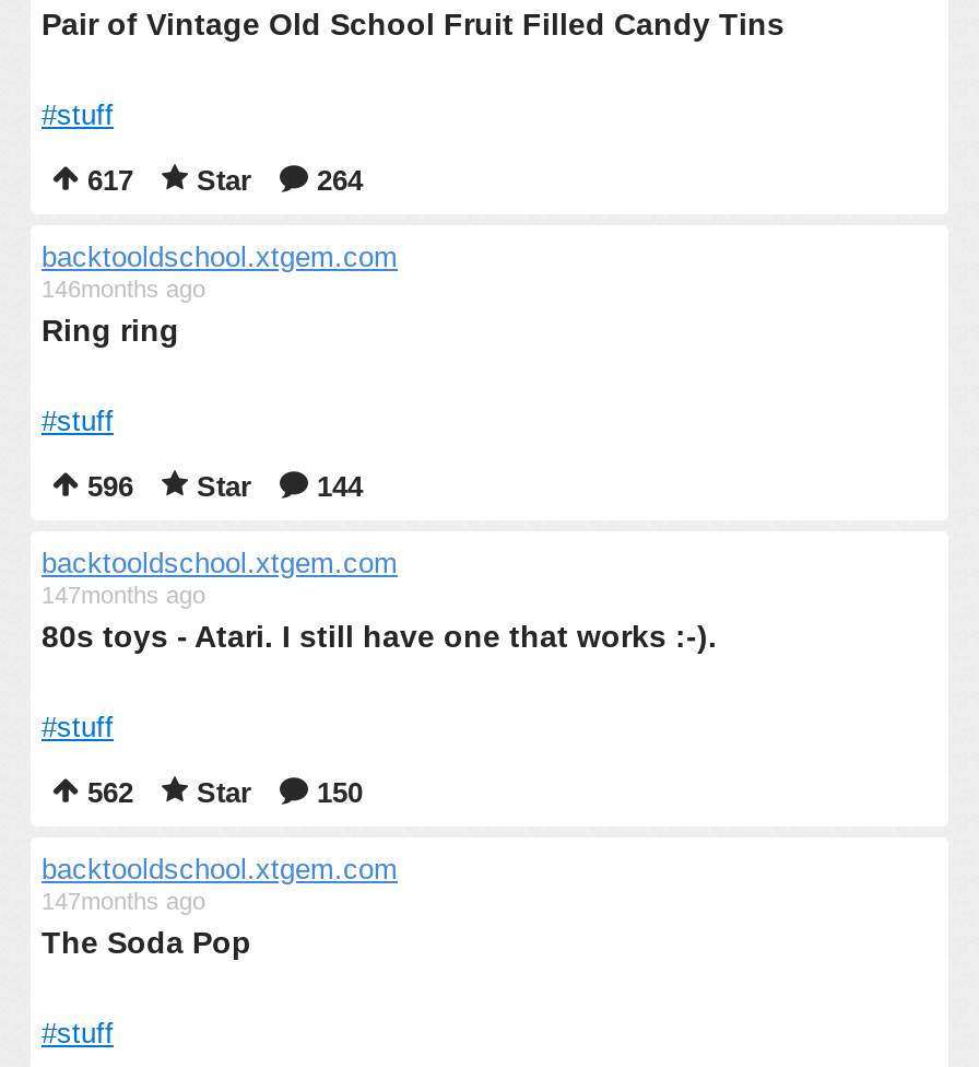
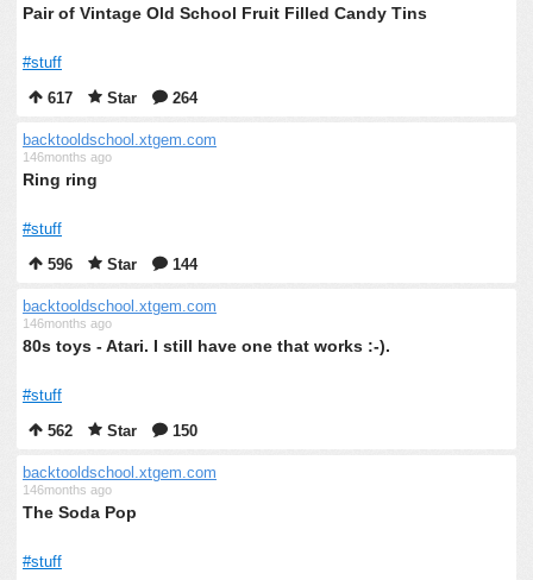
- 147months ago
+ 146months ago

- 147months ago
+ 146months ago
